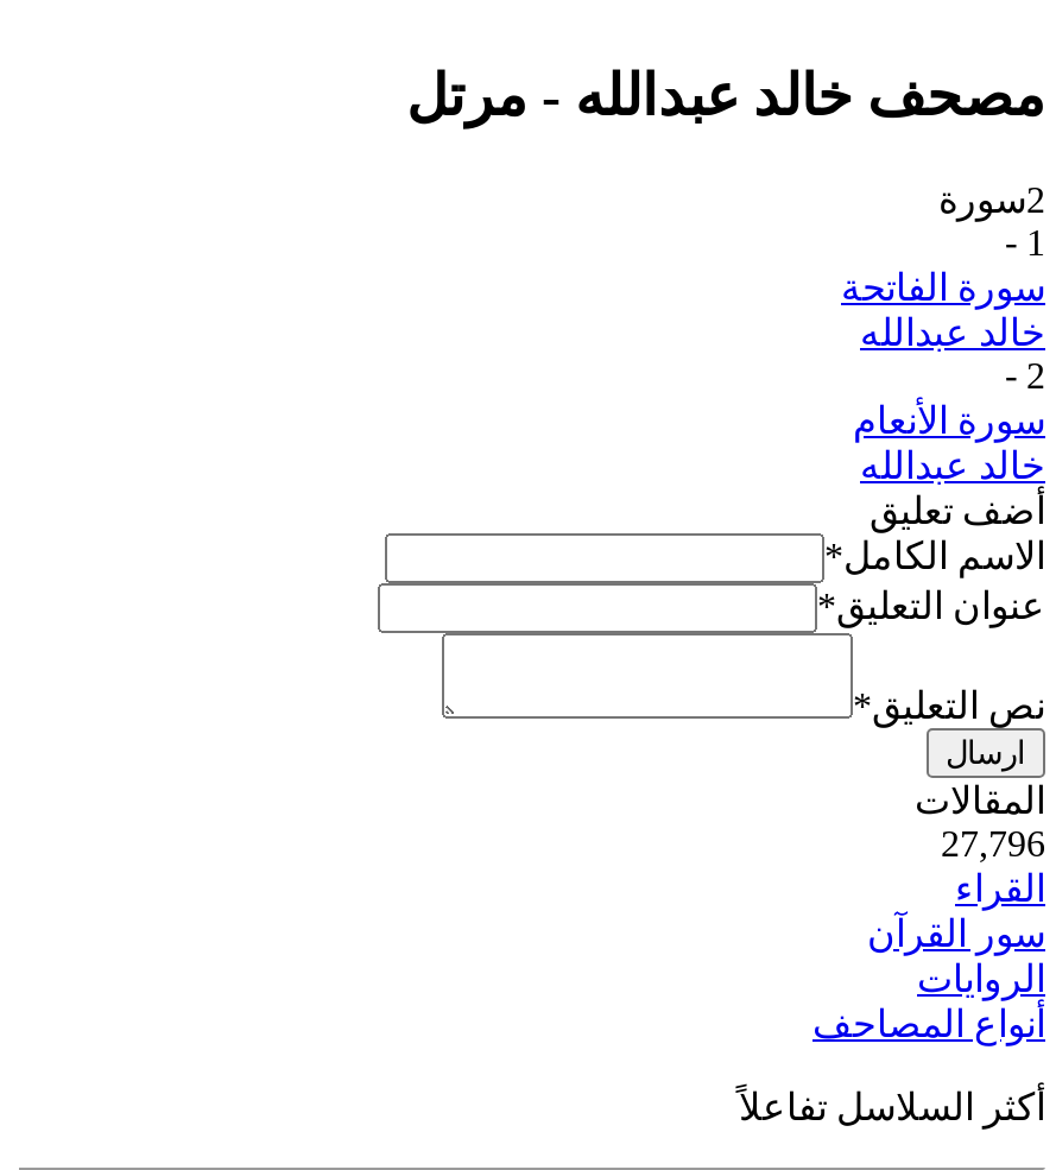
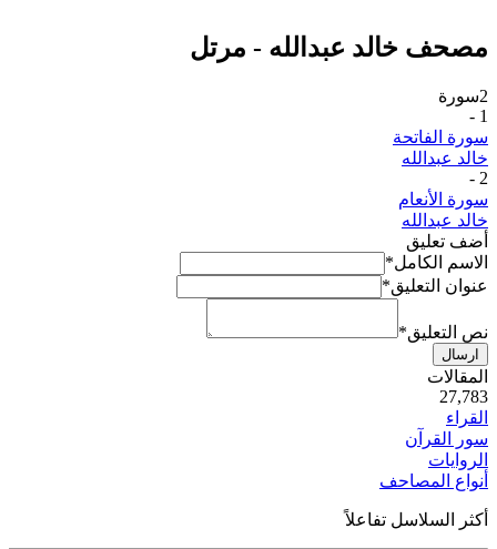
- 27,796
+ 27,783
